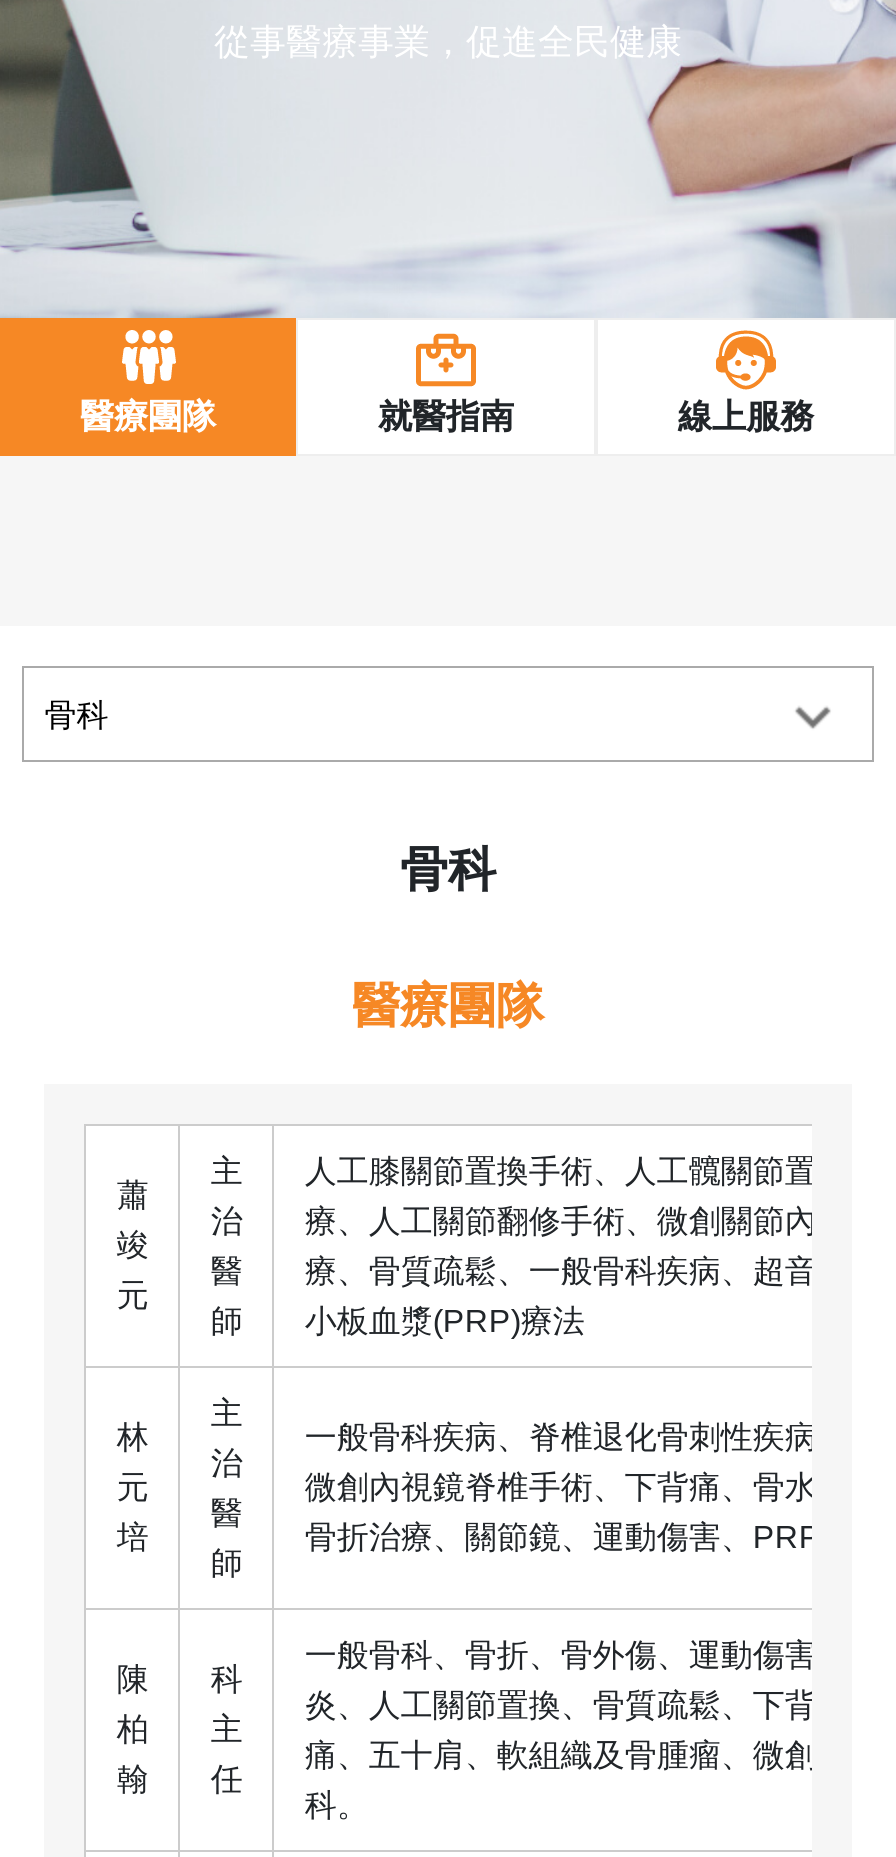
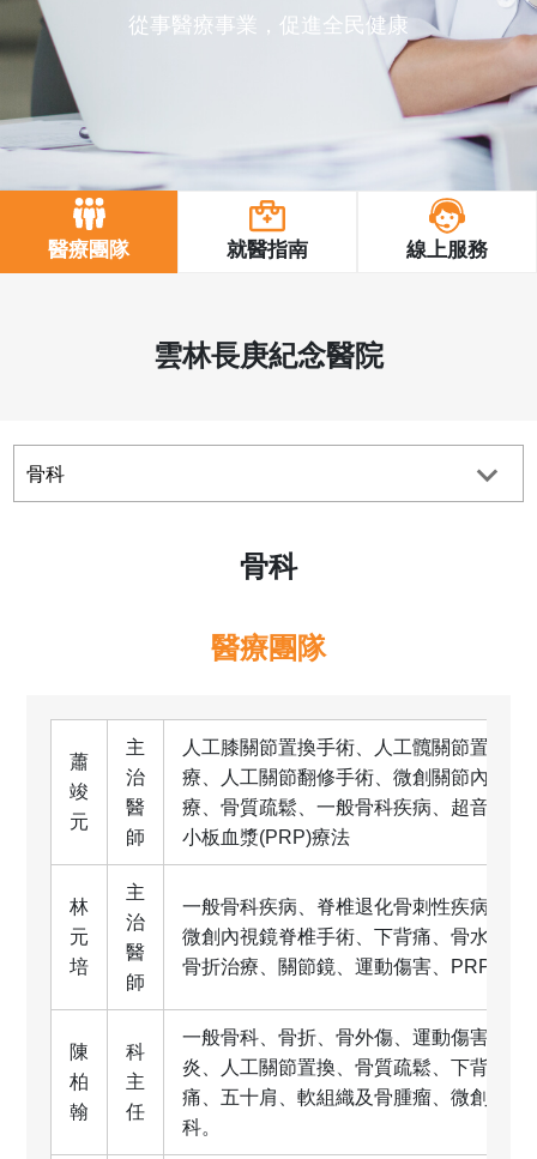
+ 雲林長庚紀念醫院
